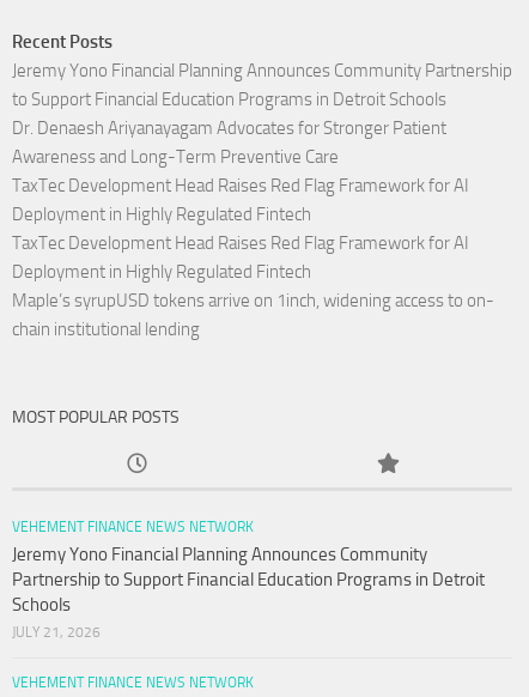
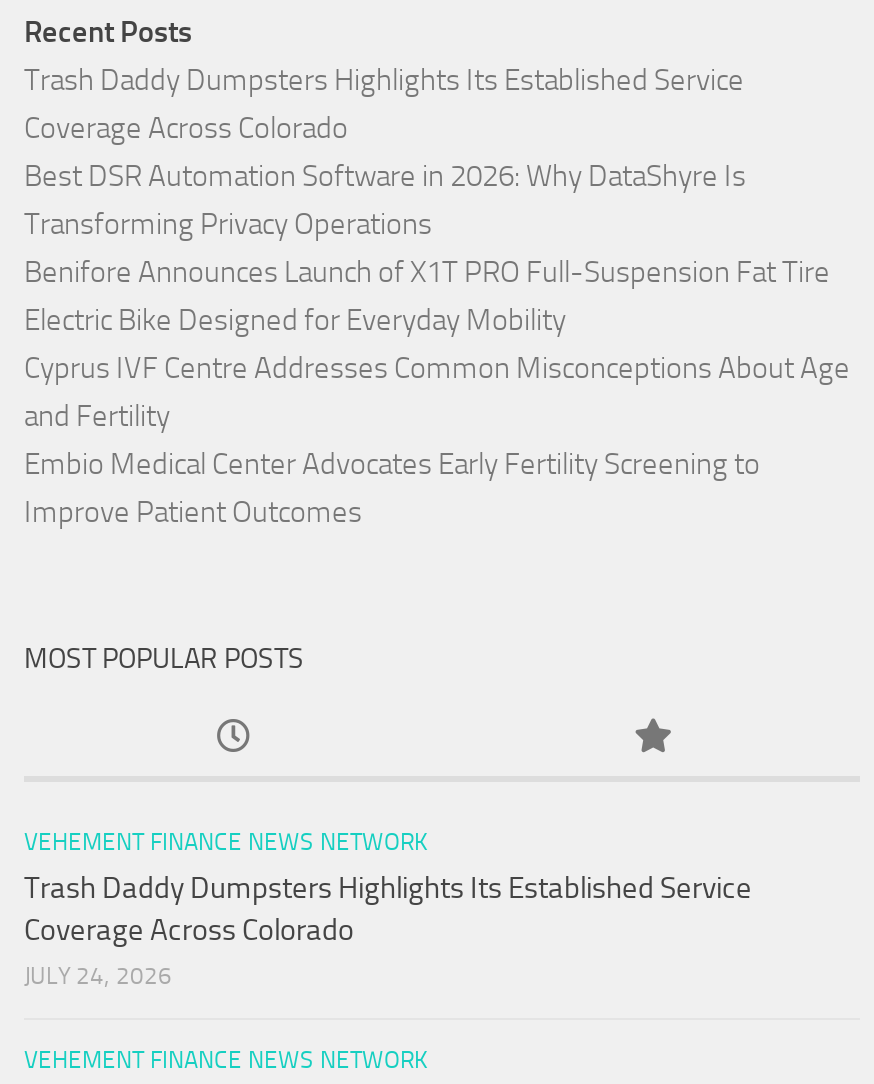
- Jeremy Yono Financial Planning Announces Community Partnership
- to Support Financial Education Programs in Detroit Schools
- Dr. Denaesh Ariyanayagam Advocates for Stronger Patient
- Awareness and Long-Term Preventive Care
- TaxTec Development Head Raises Red Flag Framework for AI
- Deployment in Highly Regulated Fintech
- TaxTec Development Head Raises Red Flag Framework for AI
- Deployment in Highly Regulated Fintech
- Maple’s syrupUSD tokens arrive on 1inch, widening access to on-
- chain institutional lending
+ Trash Daddy Dumpsters Highlights Its Established Service
+ Coverage Across Colorado
+ Best DSR Automation Software in 2026: Why DataShyre Is
+ Transforming Privacy Operations
+ Benifore Announces Launch of X1T PRO Full-Suspension Fat Tire
+ Electric Bike Designed for Everyday Mobility
+ Cyprus IVF Centre Addresses Common Misconceptions About Age
+ and Fertility
+ Embio Medical Center Advocates Early Fertility Screening to
+ Improve Patient Outcomes

- Jeremy Yono Financial Planning Announces Community
- Partnership to Support Financial Education Programs in Detroit
- Schools
- JULY 21, 2026
+ Trash Daddy Dumpsters Highlights Its Established Service
+ Coverage Across Colorado
+ JULY 24, 2026
